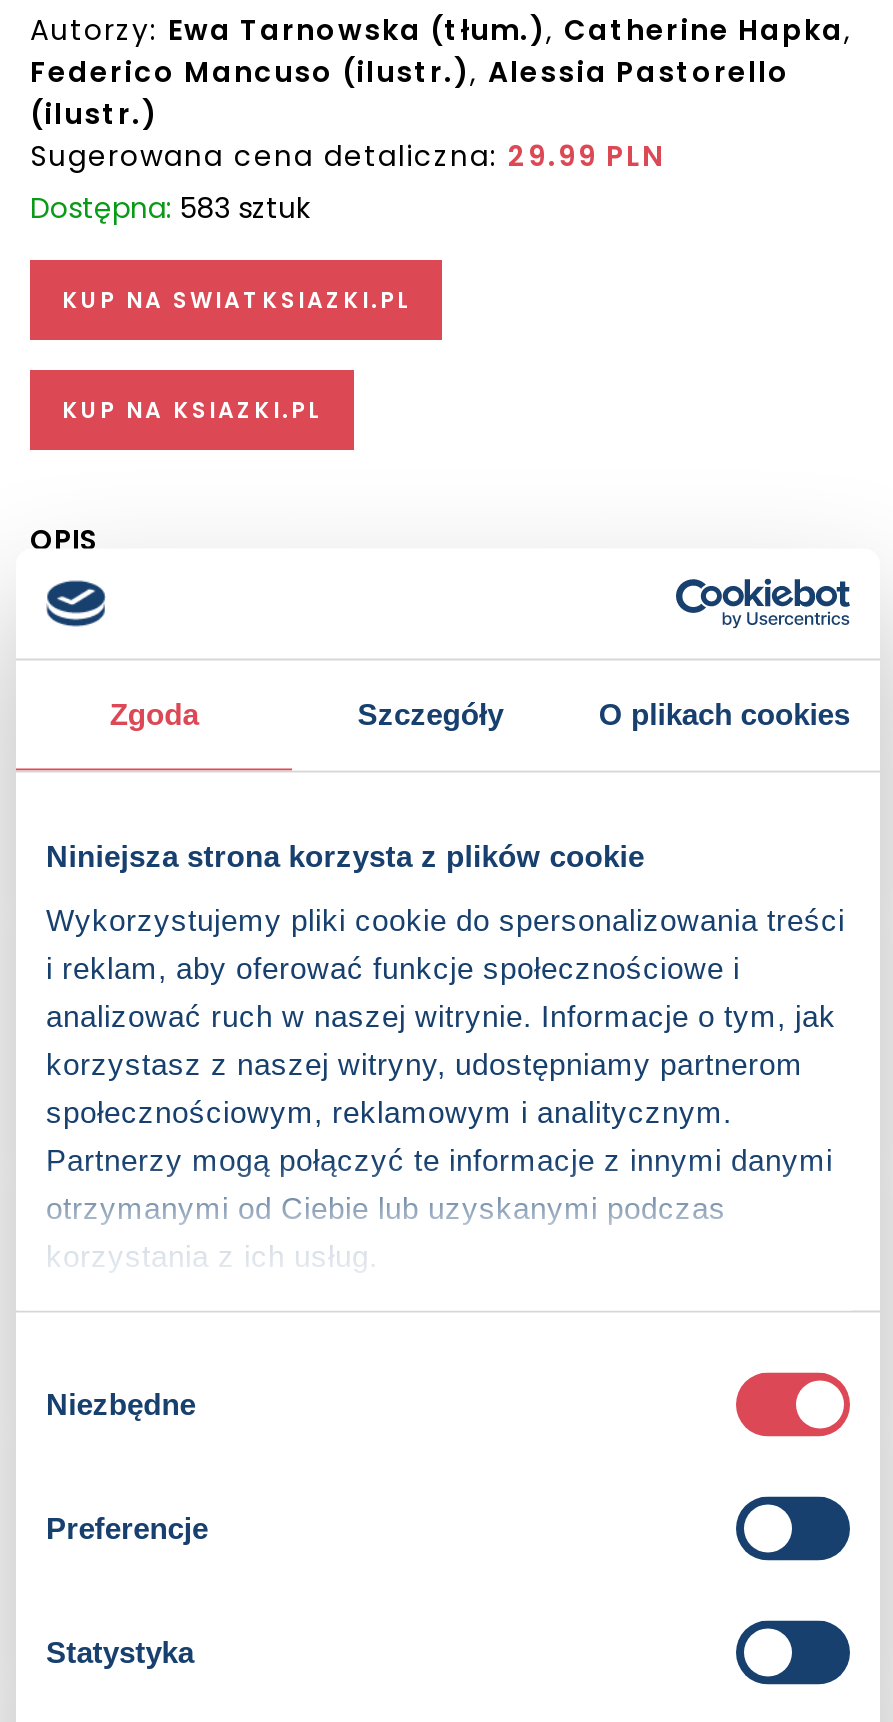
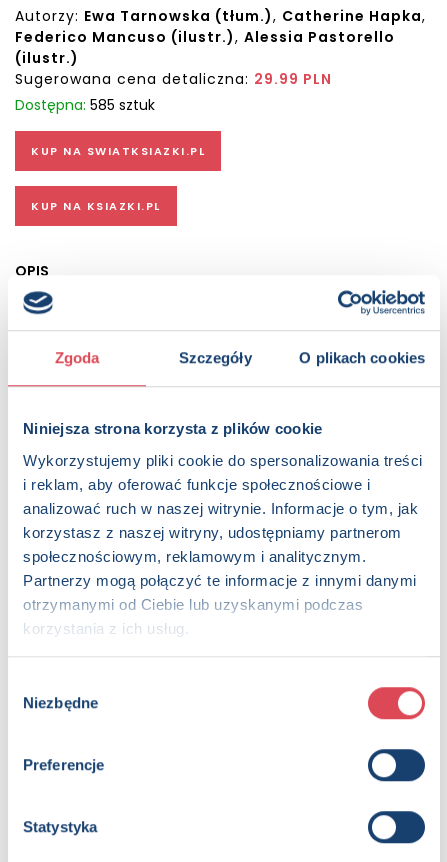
- Dostępna: 583 sztuk
+ Dostępna: 585 sztuk
